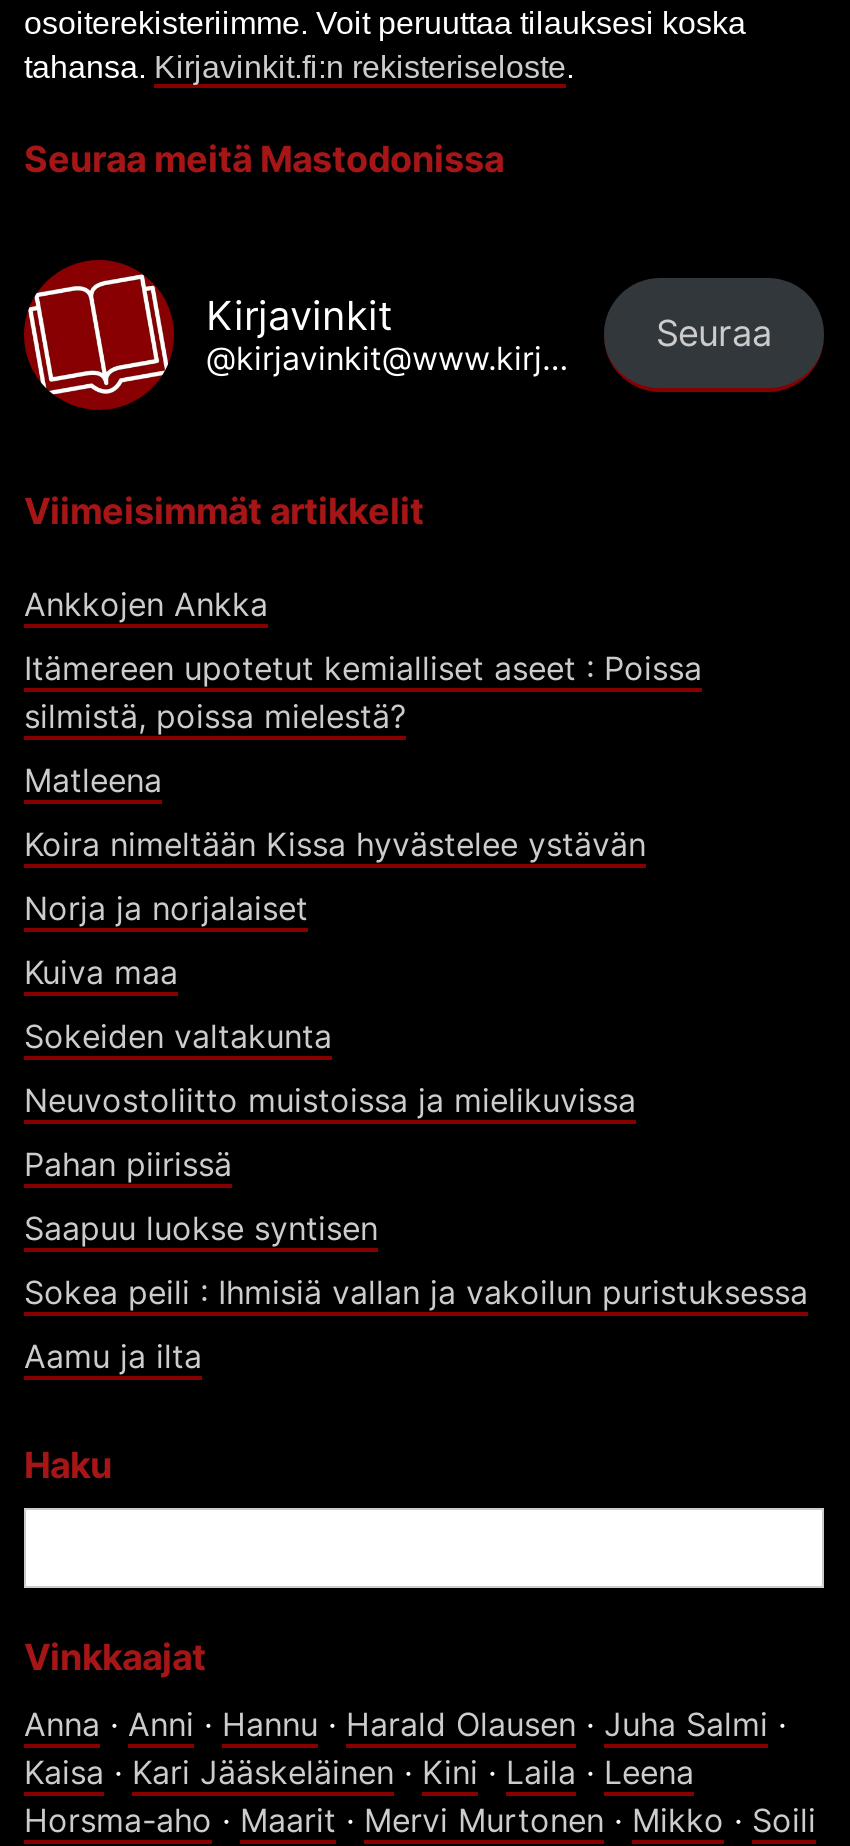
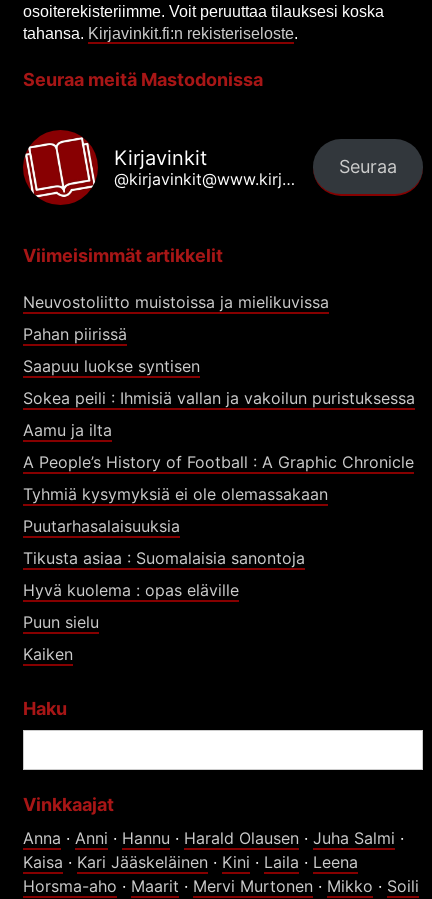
- Ankkojen Ankka
- Itämereen upotetut kemialliset aseet : Poissa
- silmistä, poissa mielestä?
- Matleena
- Koira nimeltään Kissa hyvästelee ystävän
- Norja ja norjalaiset
- Kuiva maa
- Sokeiden valtakunta

moved up: Neuvostoliitto muistoissa ja mielikuvissa | Pahan piirissä | Saapuu luokse syntisen | Sokea peili : Ihmisiä vallan ja vakoilun puristuksessa | Aamu ja ilta

+ A People’s History of Football : A Graphic Chronicle
+ Tyhmiä kysymyksiä ei ole olemassakaan
+ Puutarhasalaisuuksia
+ Tikusta asiaa : Suomalaisia sanontoja
+ Hyvä kuolema : opas eläville
+ Puun sielu
+ Kaiken
